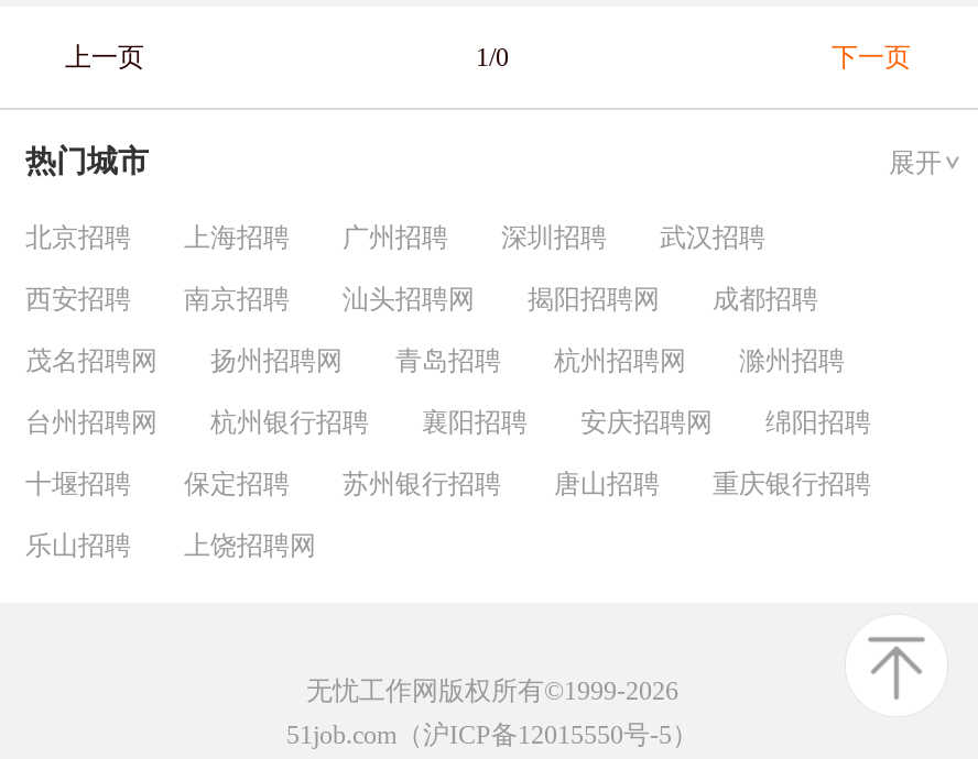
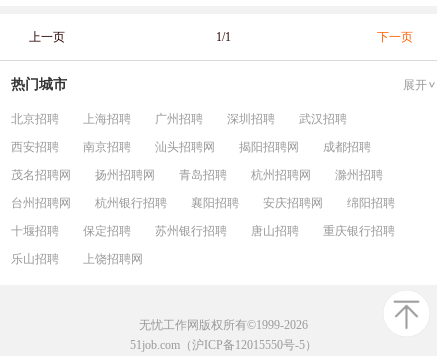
- 1/0
+ 1/1
